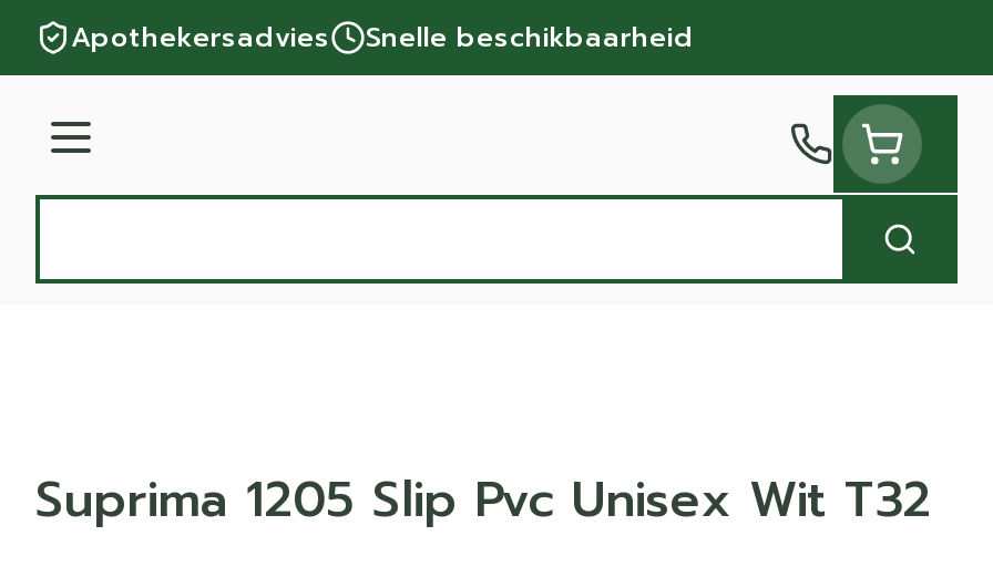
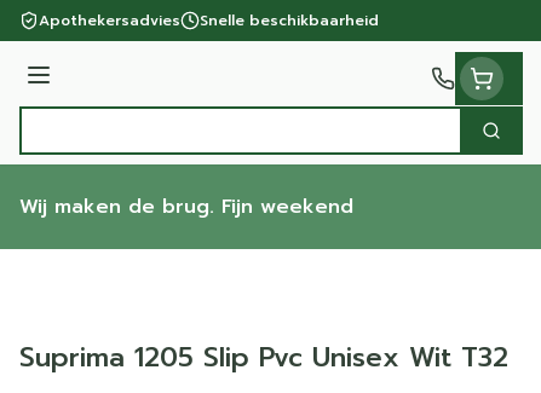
+ Wij maken de brug. Fijn weekend
